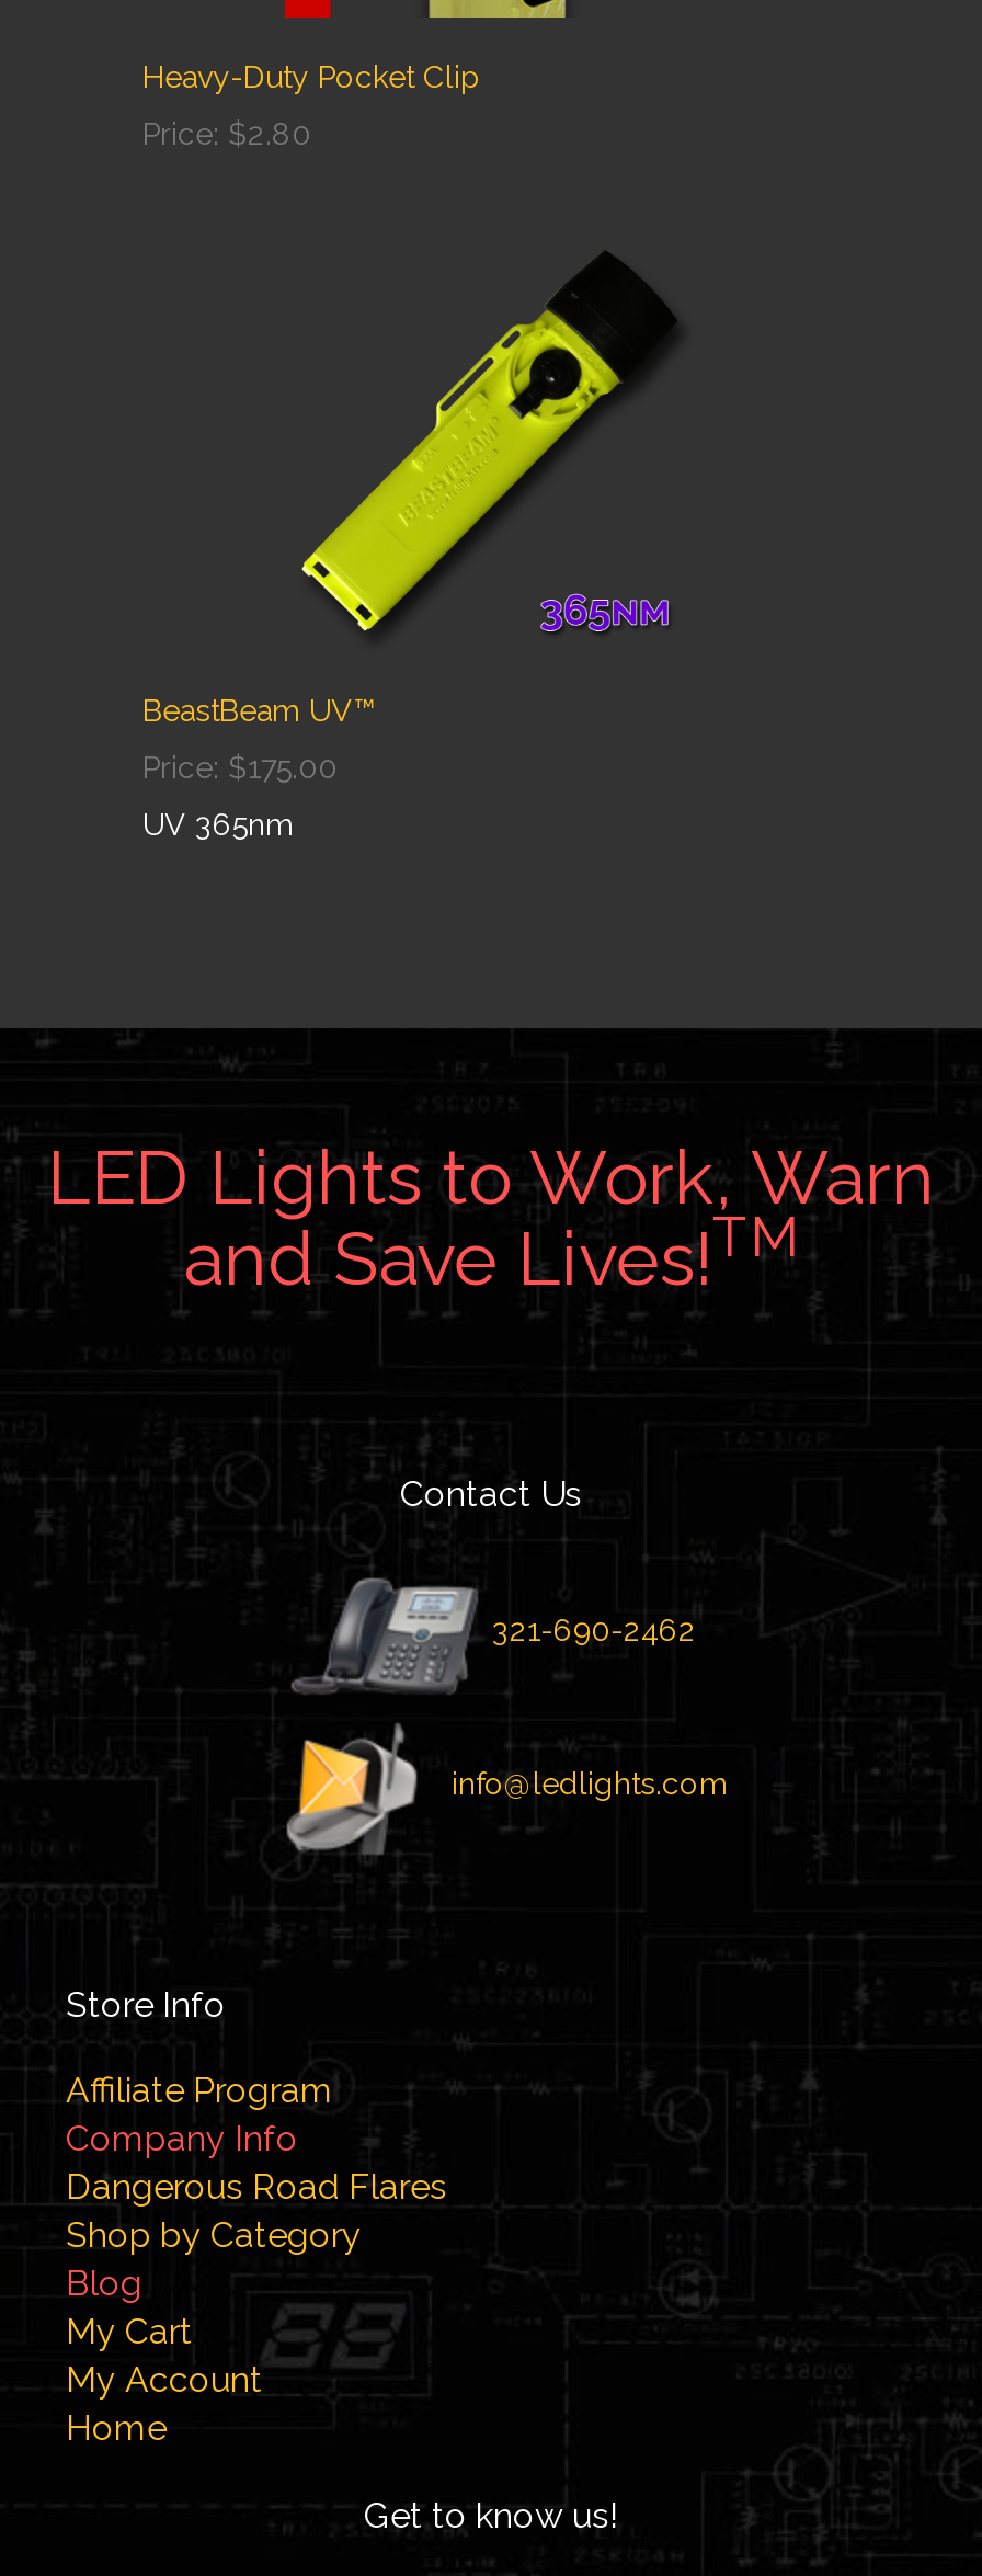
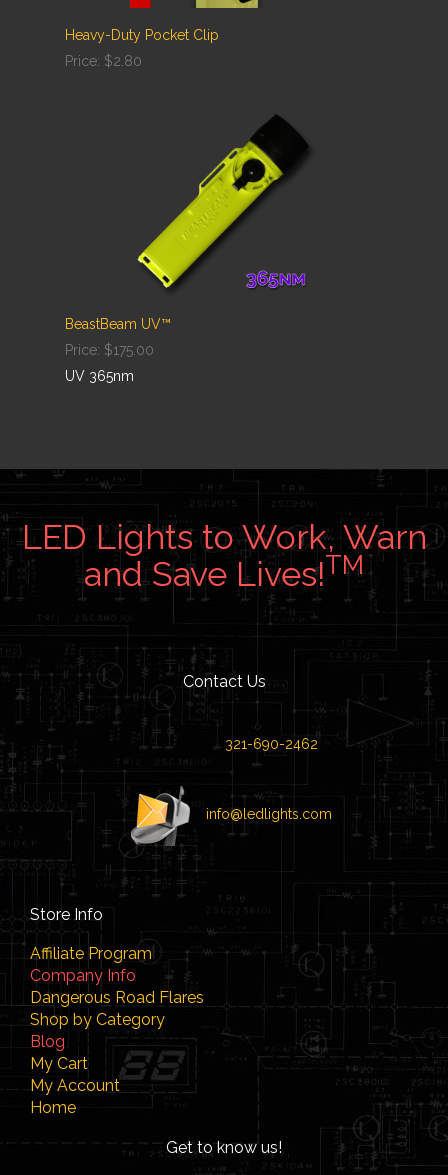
- [image]
